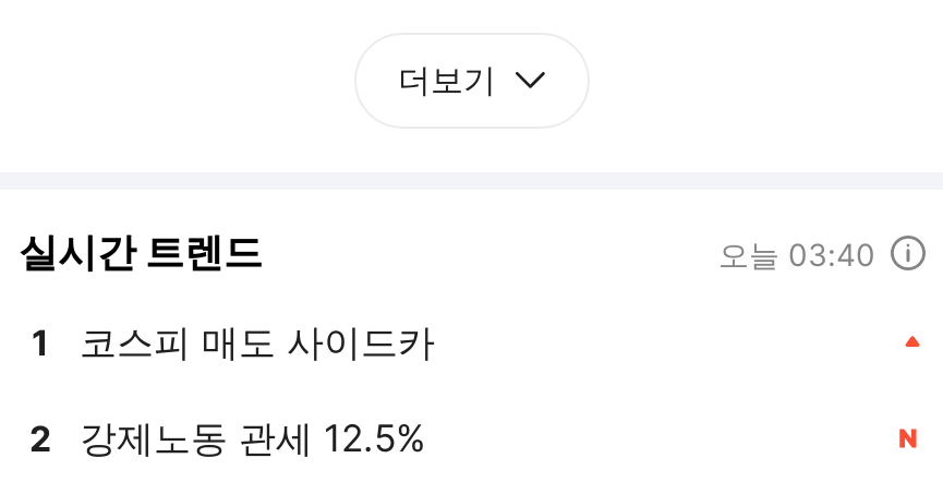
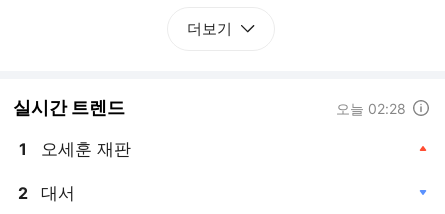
- 오늘 03:40
+ 오늘 02:28

- 코스피 매도 사이드카
+ 오세훈 재판

- 강제노동 관세 12.5%
+ 대서
